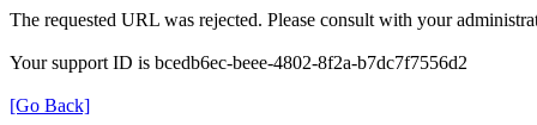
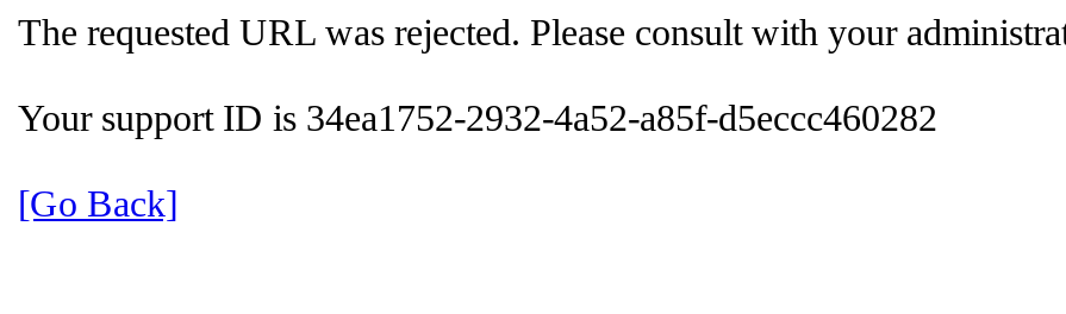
- Your support ID is bcedb6ec-beee-4802-8f2a-b7dc7f7556d2
+ Your support ID is 34ea1752-2932-4a52-a85f-d5eccc460282
